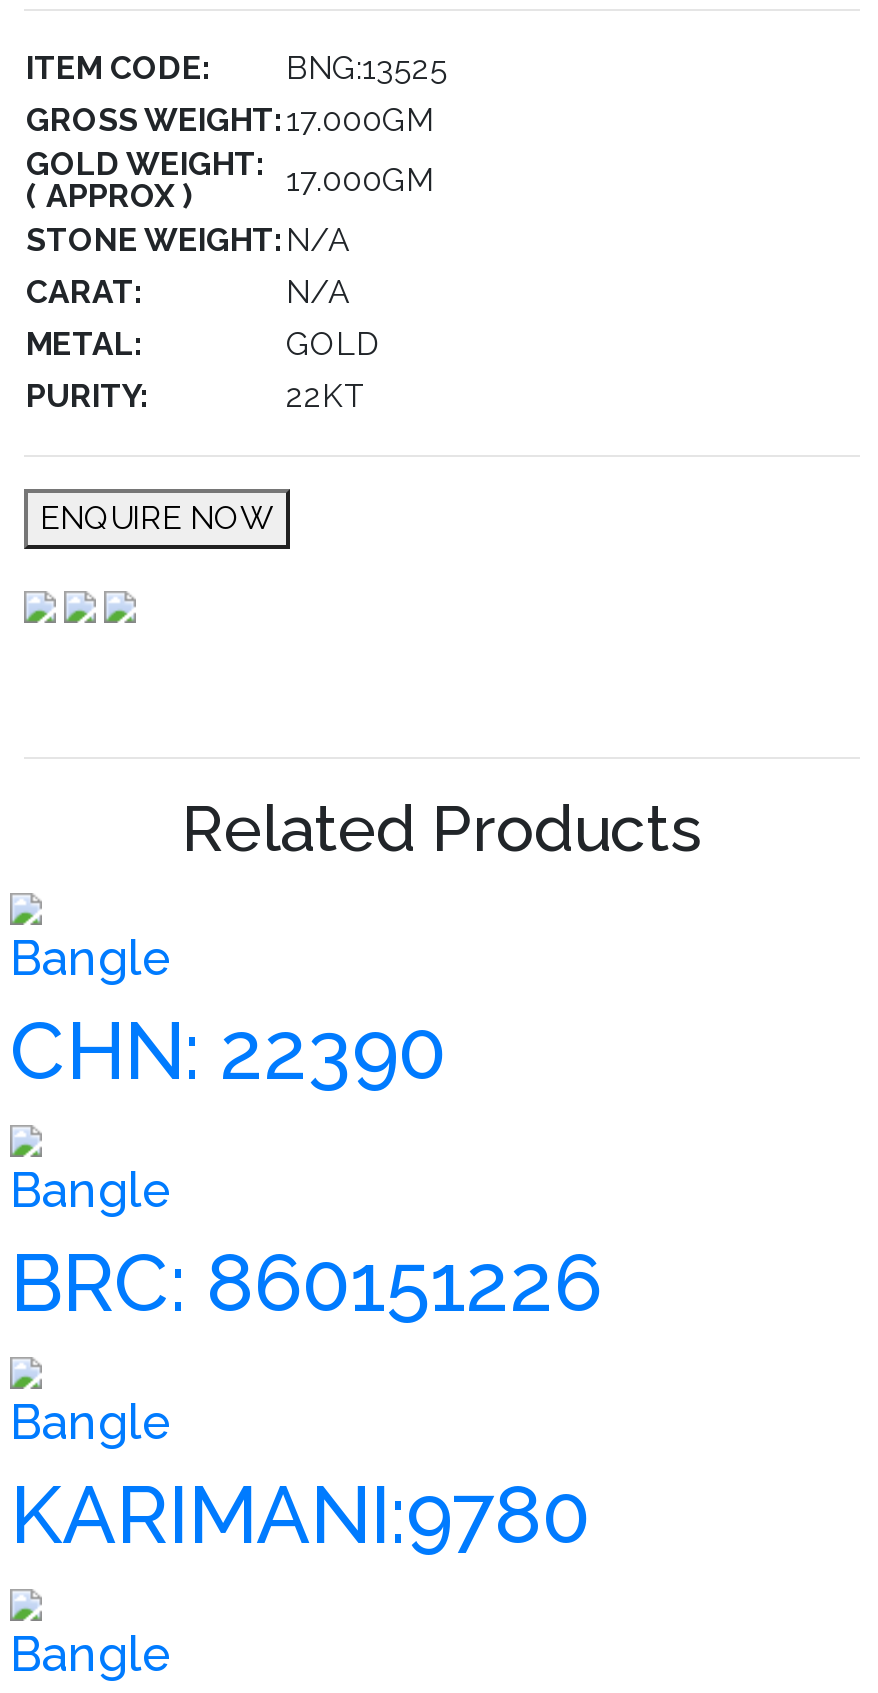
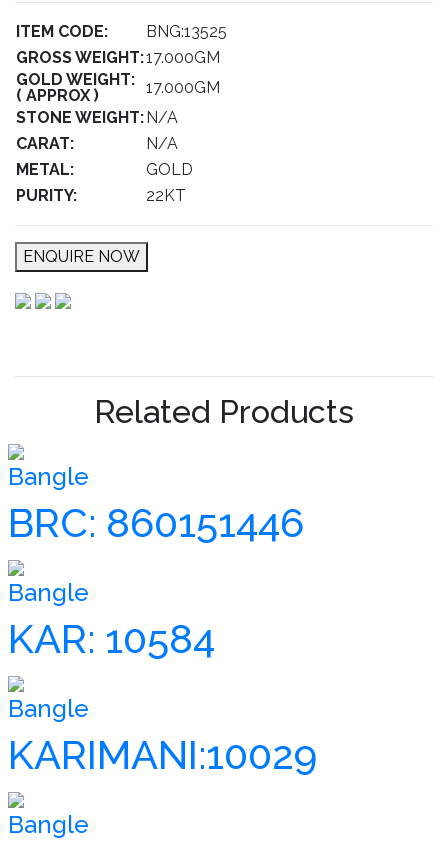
- CHN: 22390
+ BRC: 860151446

- BRC: 860151226
+ KAR: 10584

- KARIMANI:9780
+ KARIMANI:10029
